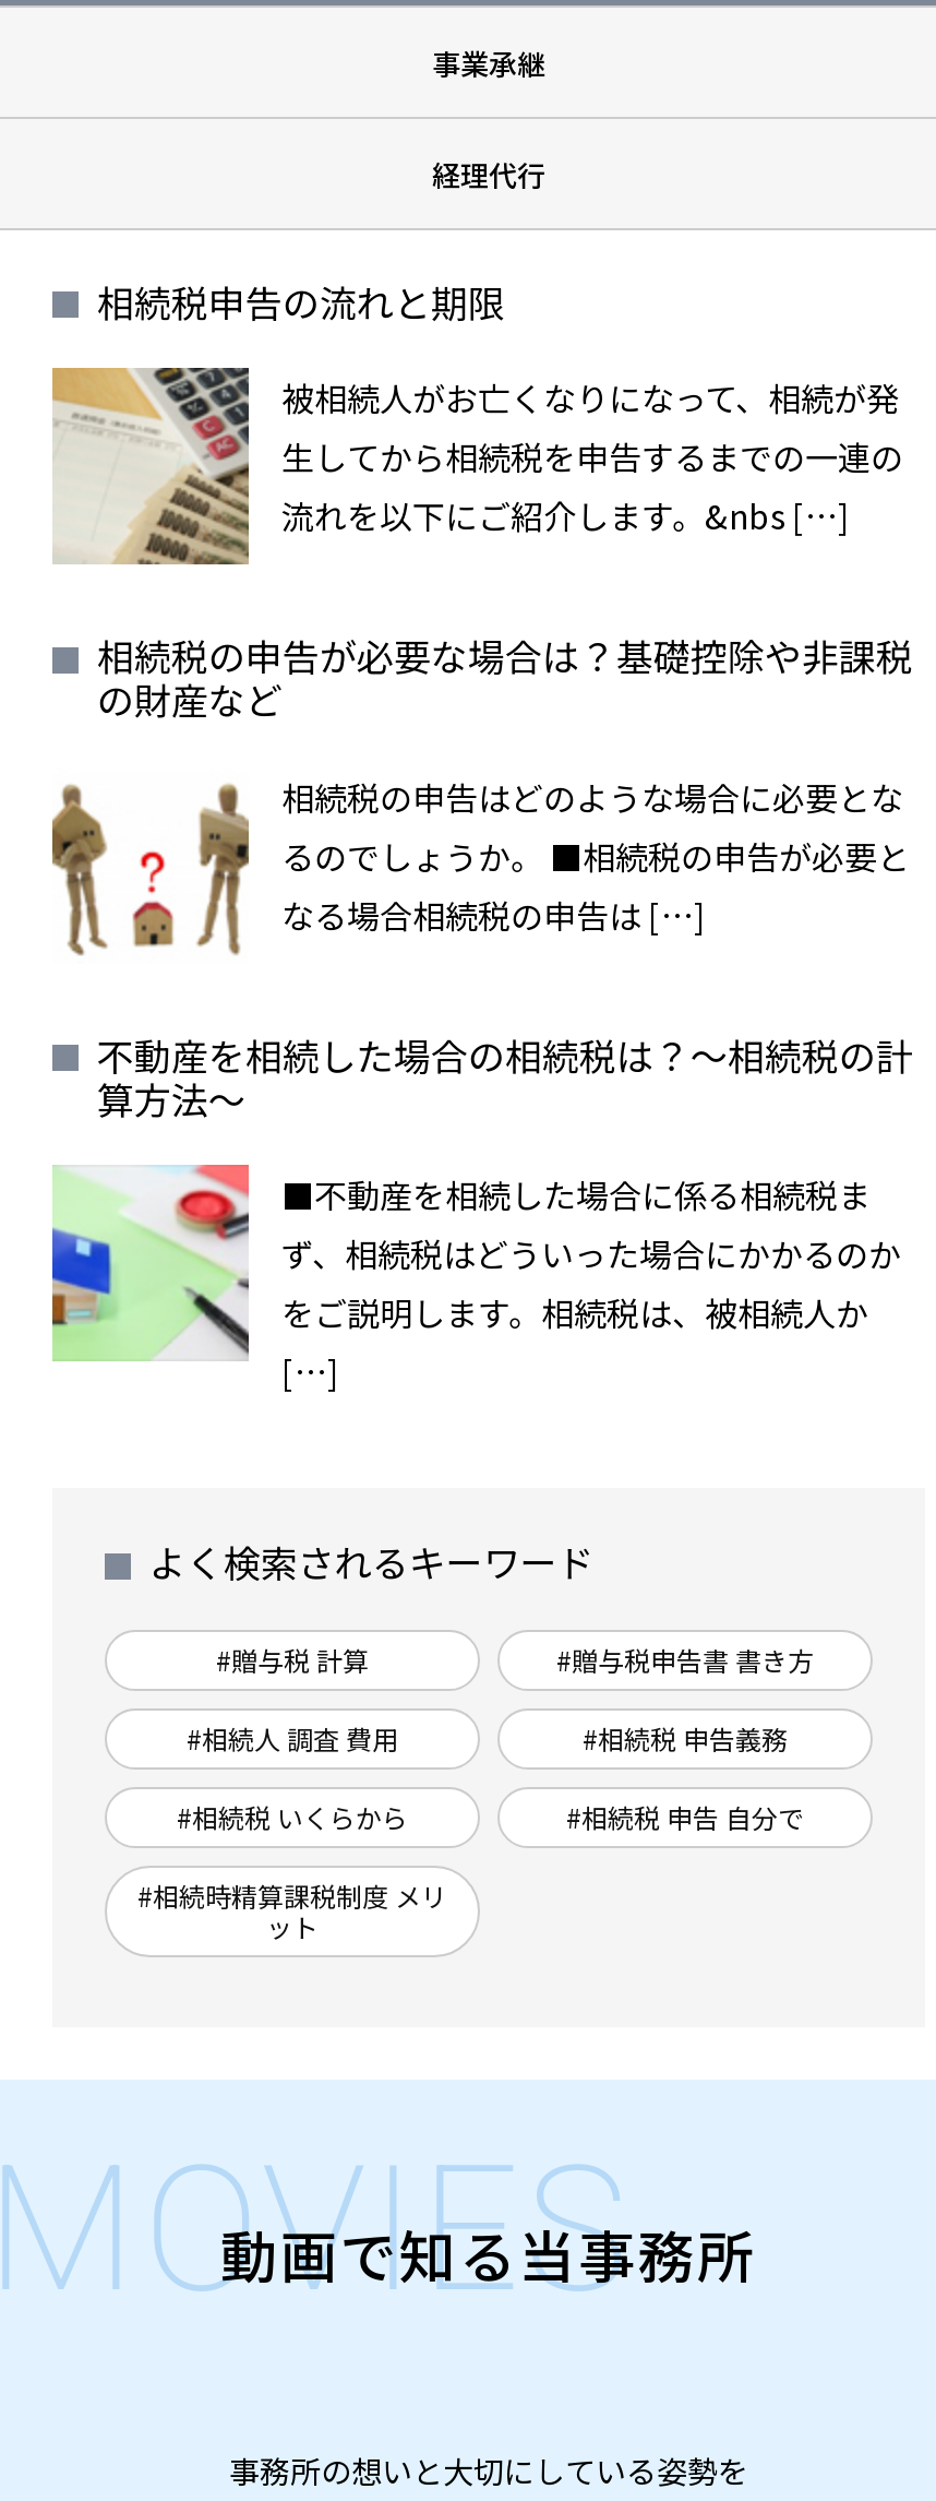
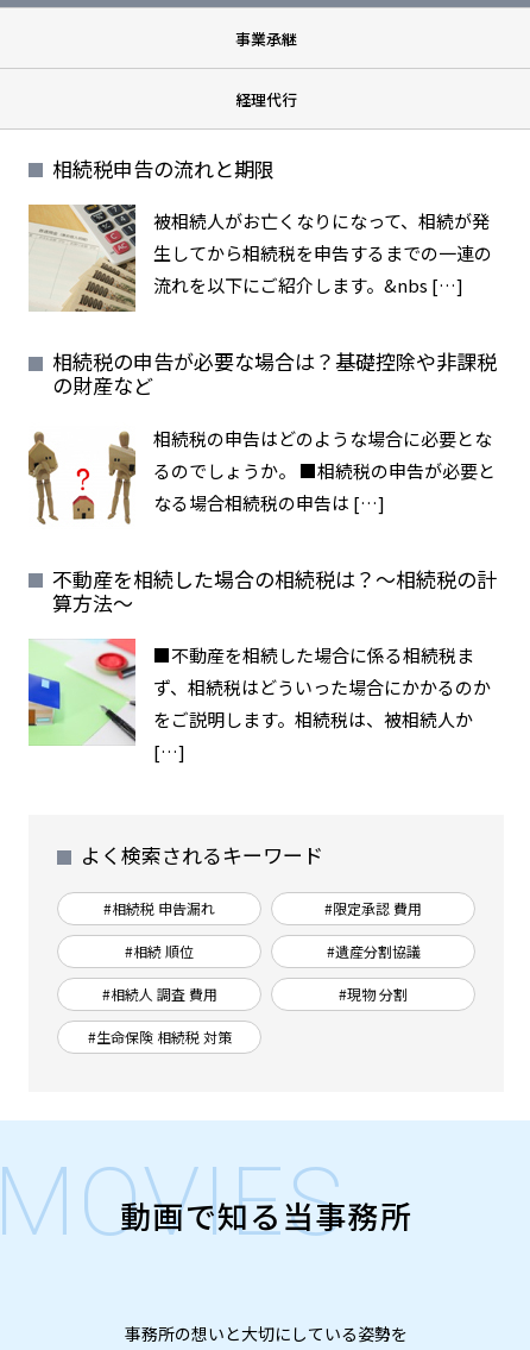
- #贈与税 計算
- #贈与税申告書 書き方
+ #相続税 申告漏れ
+ #限定承認 費用
+ #相続 順位
+ #遺産分割協議

- #相続税 申告義務
- #相続税 いくらから
- #相続税 申告 自分で
- #相続時精算課税制度 メリ
- ット
+ #現物 分割
+ #生命保険 相続税 対策

moved down: #相続人 調査 費用
